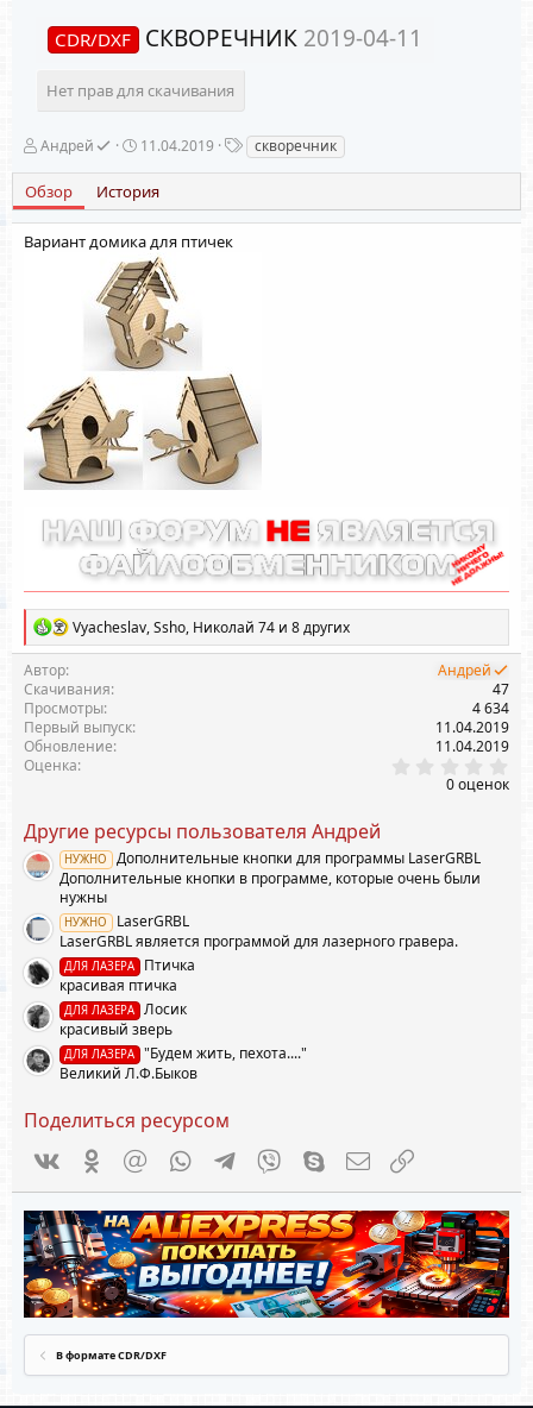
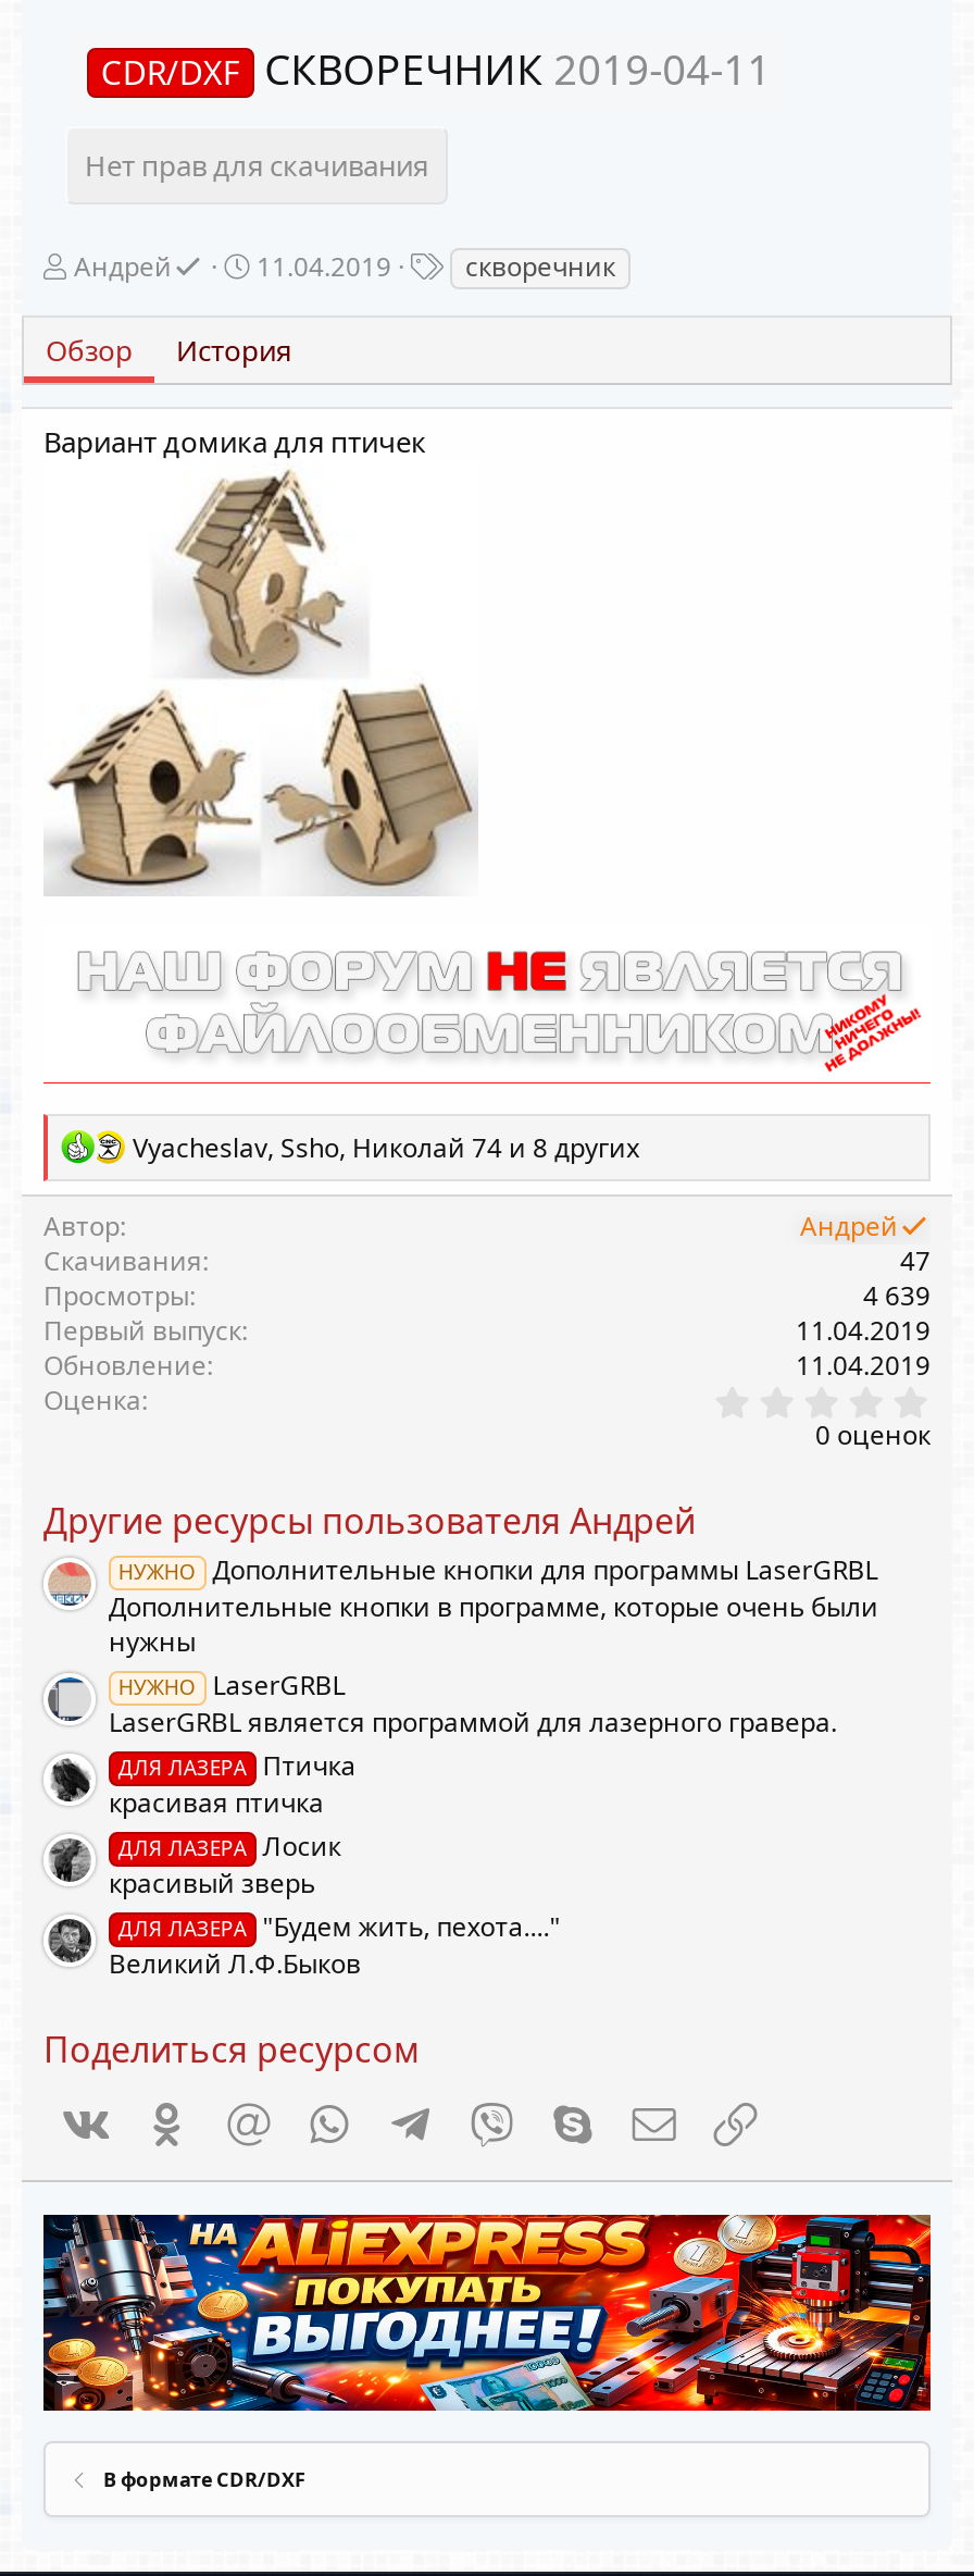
- 4 634
+ 4 639
